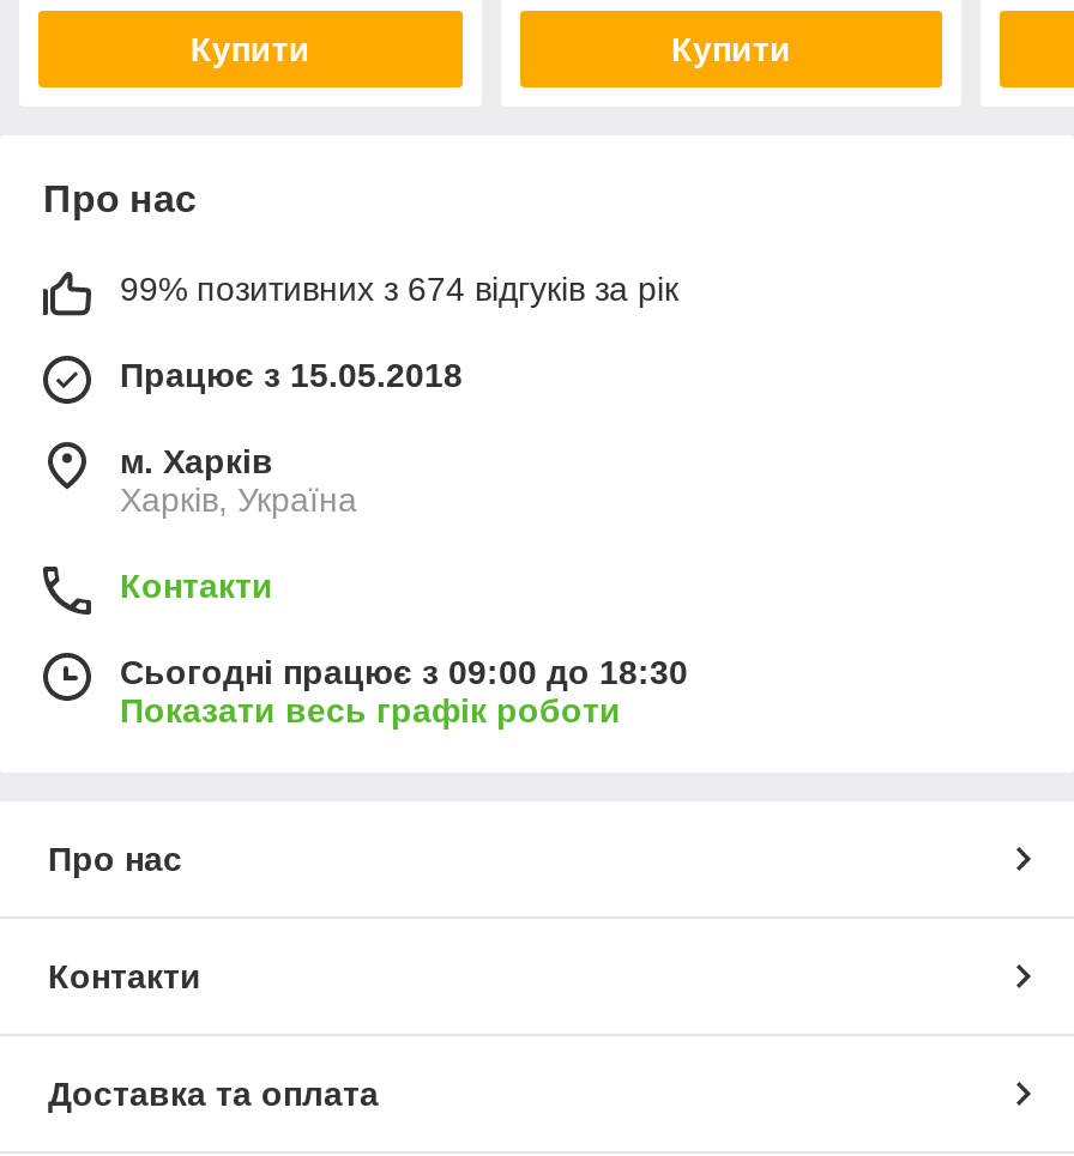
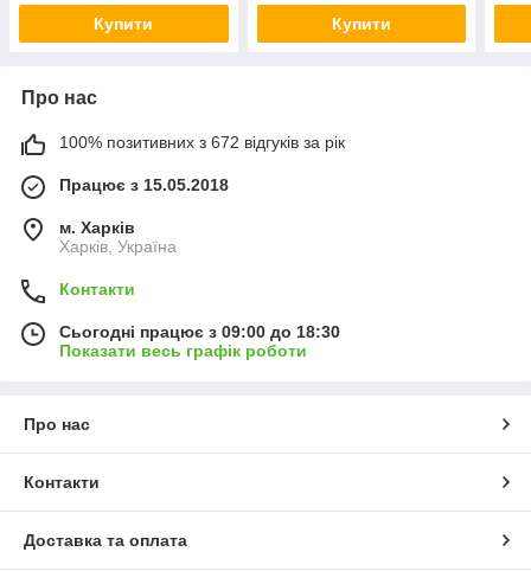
- 99% позитивних з 674 відгуків за рік
+ 100% позитивних з 672 відгуків за рік
